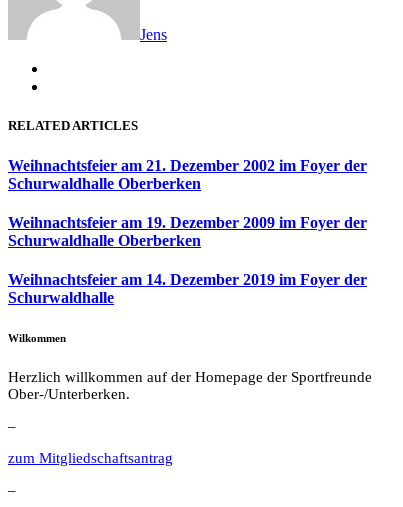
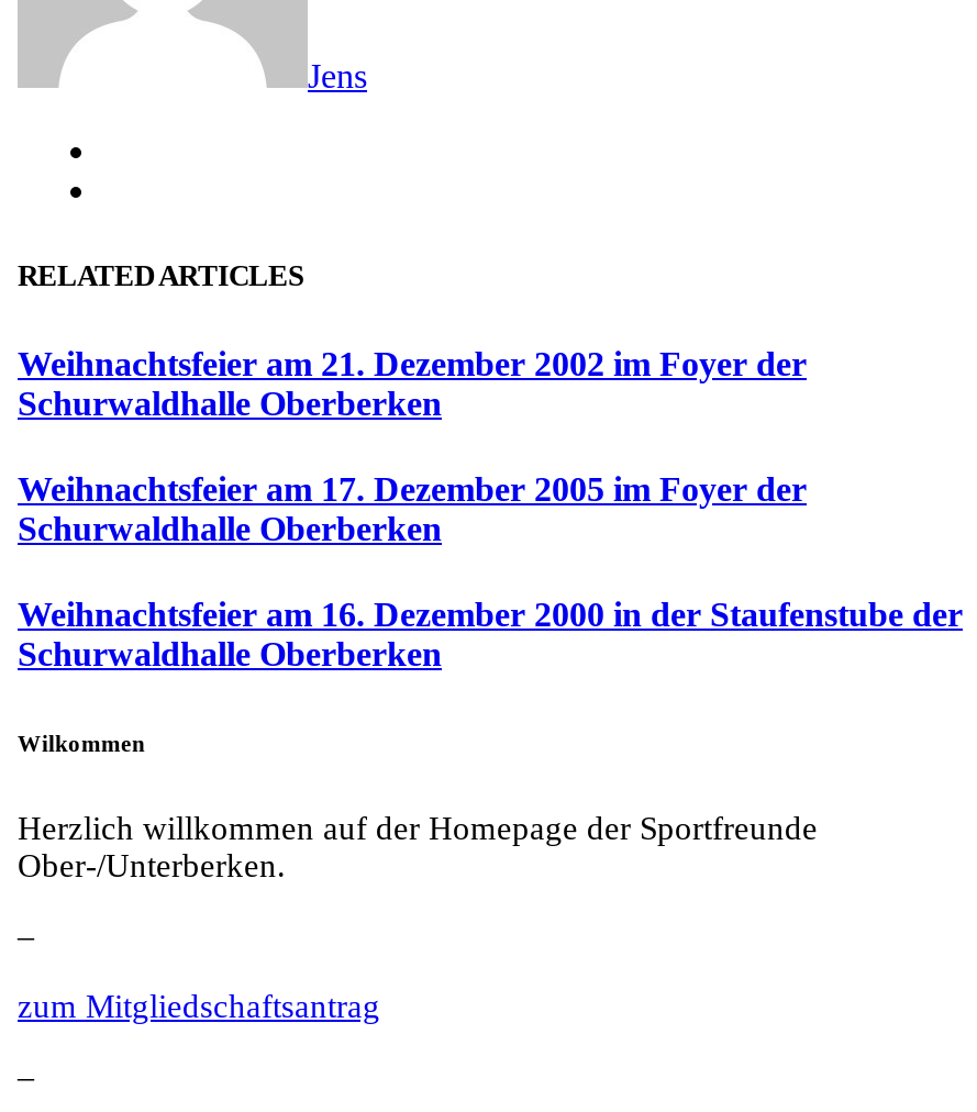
- Weihnachtsfeier am 19. Dezember 2009 im Foyer der
+ Weihnachtsfeier am 17. Dezember 2005 im Foyer der

- Weihnachtsfeier am 14. Dezember 2019 im Foyer der
- Schurwaldhalle
+ Weihnachtsfeier am 16. Dezember 2000 in der Staufenstube der
+ Schurwaldhalle Oberberken
